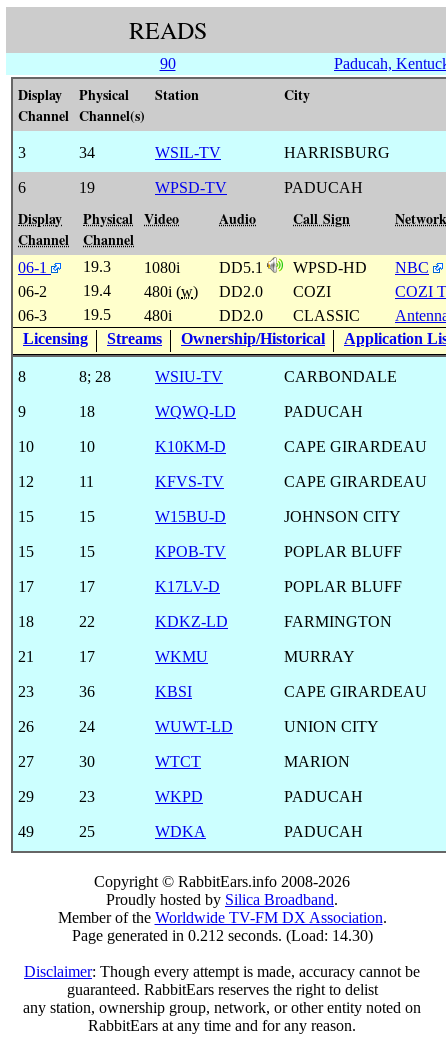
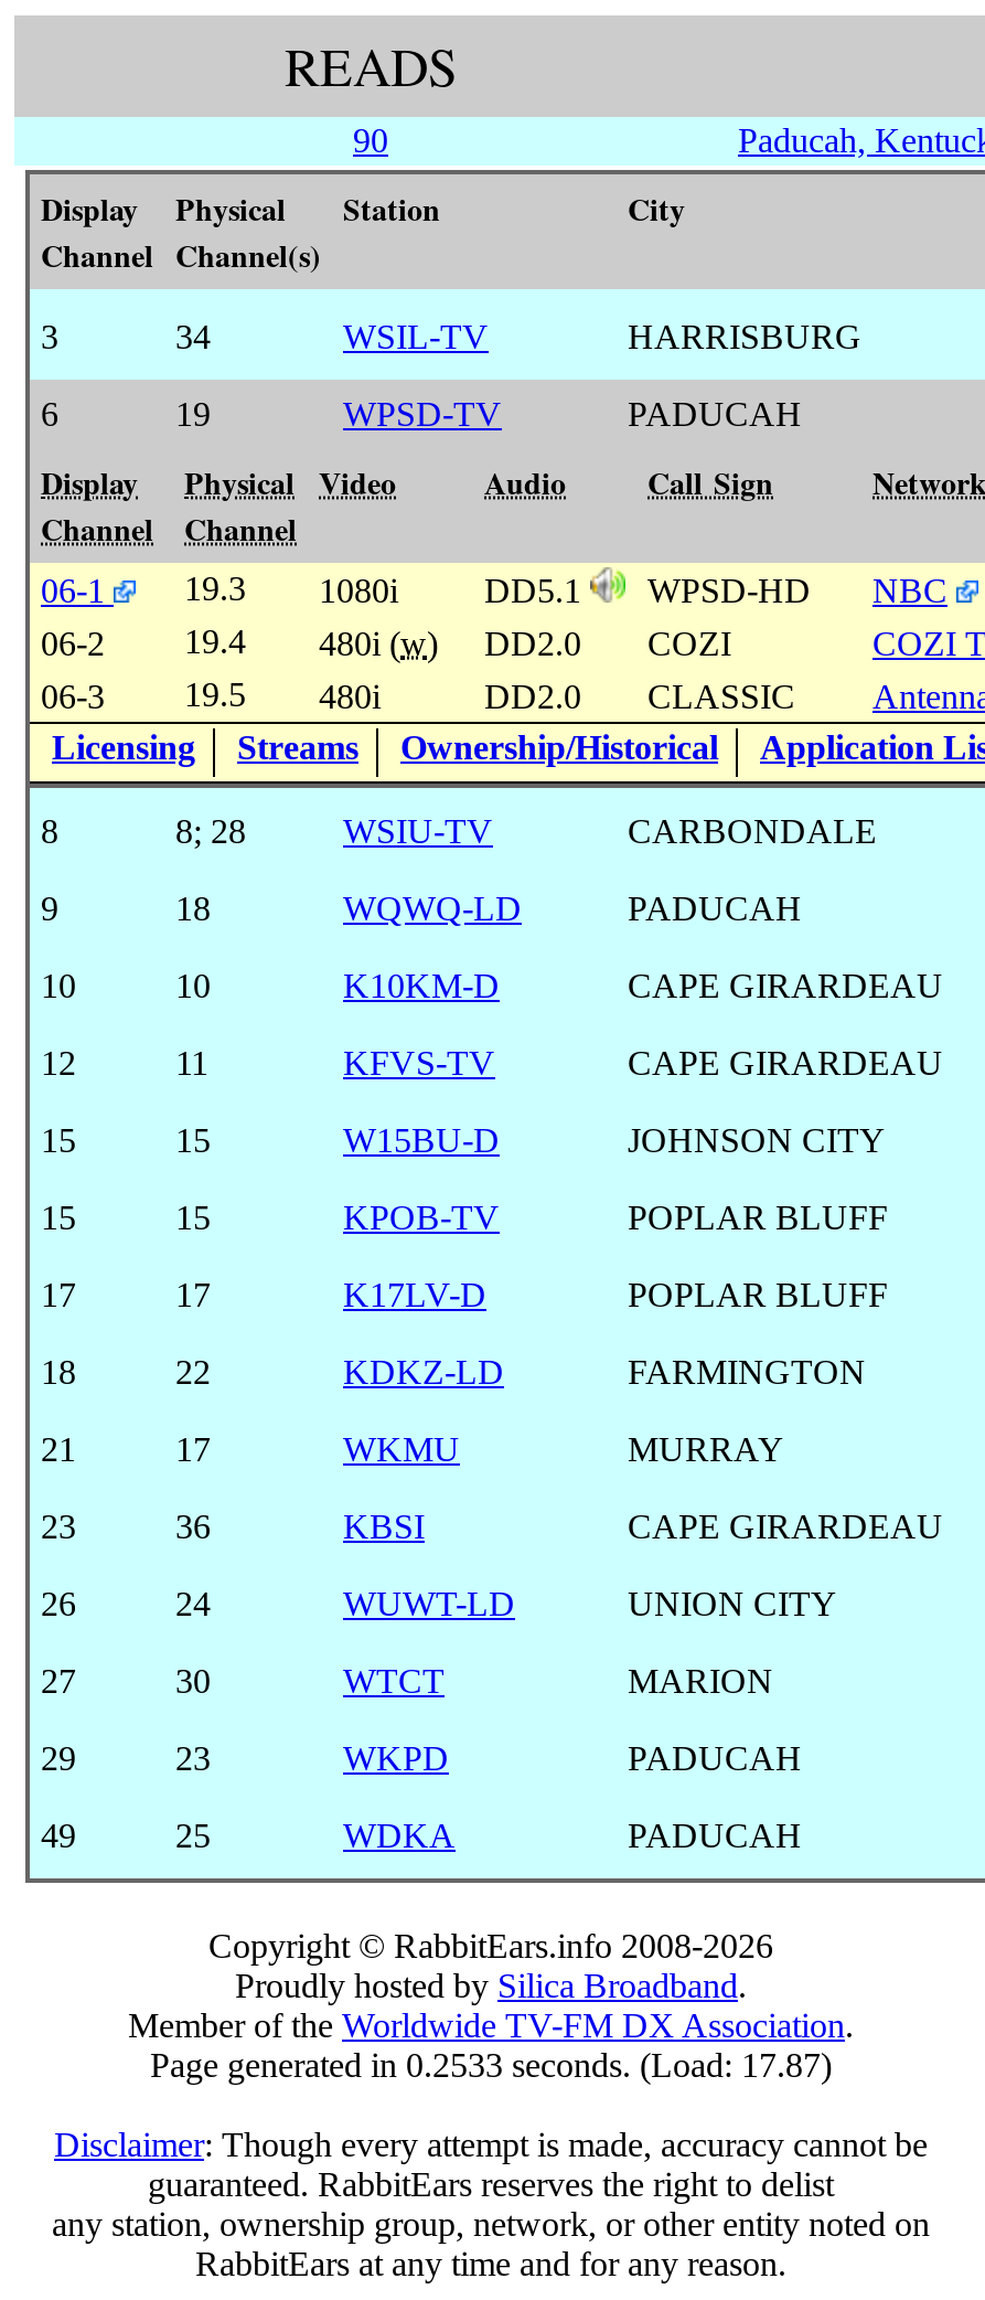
- Page generated in 0.212 seconds. (Load: 14.30)
+ Page generated in 0.2533 seconds. (Load: 17.87)
